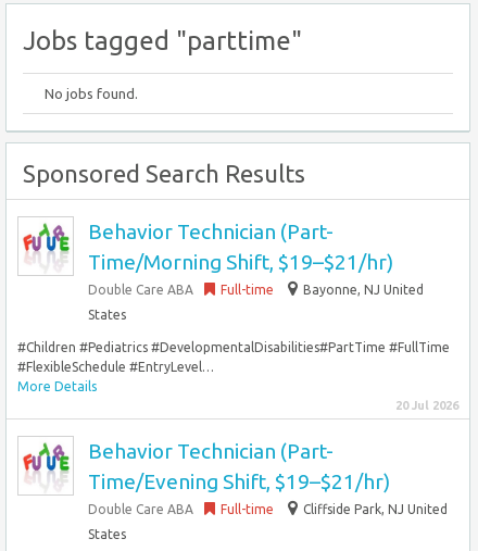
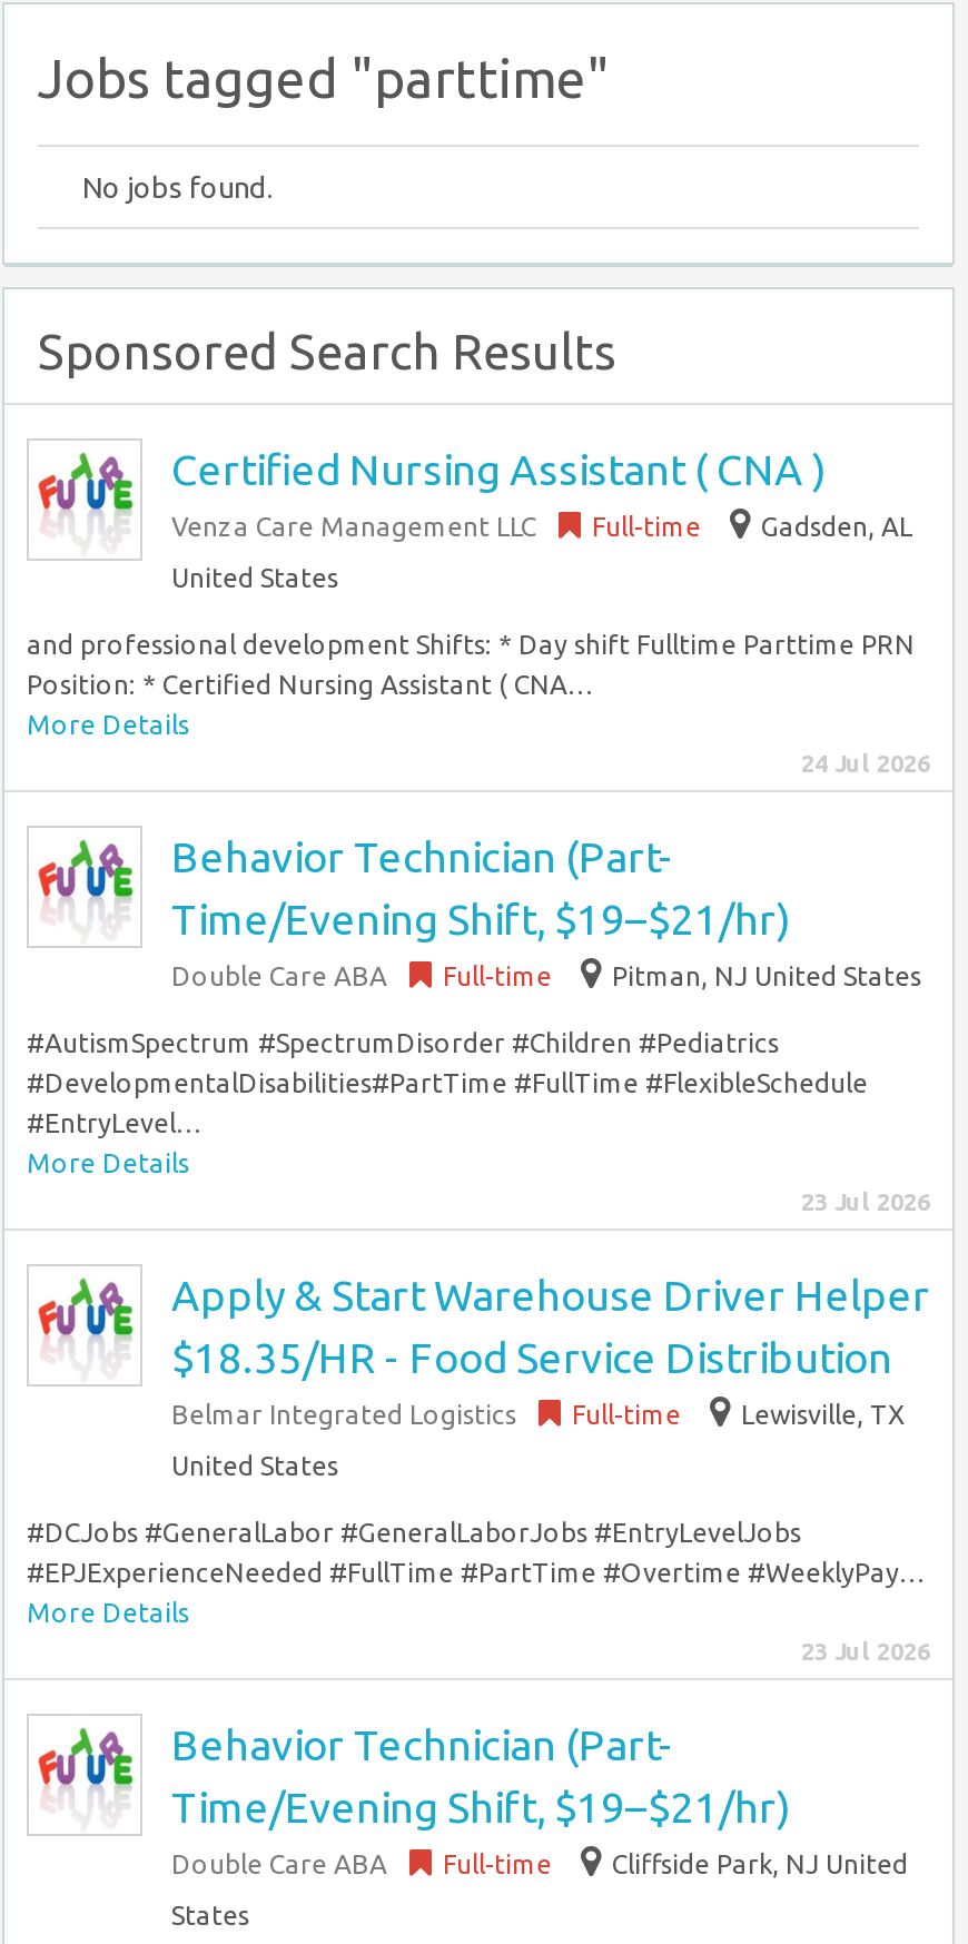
+ Certified Nursing Assistant ( CNA )
+ Venza Care Management LLC
+ Full-time
+ Gadsden, AL
+ United States
+ and professional development Shifts: * Day shift Fulltime Parttime PRN
+ Position: * Certified Nursing Assistant ( CNA…
+ More Details
+ 24 Jul 2026

- Time/Morning Shift, $19–$21/hr)
+ Time/Evening Shift, $19–$21/hr)

- Bayonne, NJ United
- States
- #Children #Pediatrics #DevelopmentalDisabilities#PartTime #FullTime
- #FlexibleSchedule #EntryLevel…
+ Pitman, NJ United States
+ #AutismSpectrum #SpectrumDisorder #Children #Pediatrics
+ #DevelopmentalDisabilities#PartTime #FullTime #FlexibleSchedule
+ #EntryLevel…

- 20 Jul 2026
+ 23 Jul 2026
+ Apply & Start Warehouse Driver Helper
+ $18.35/HR - Food Service Distribution
+ Belmar Integrated Logistics
+ Full-time
+ Lewisville, TX
+ United States
+ #DCJobs #GeneralLabor #GeneralLaborJobs #EntryLevelJobs
+ #EPJExperienceNeeded #FullTime #PartTime #Overtime #WeeklyPay…
+ More Details
+ 23 Jul 2026
